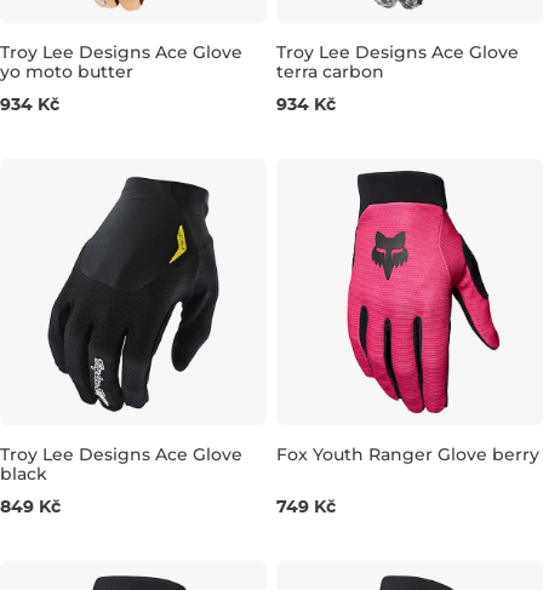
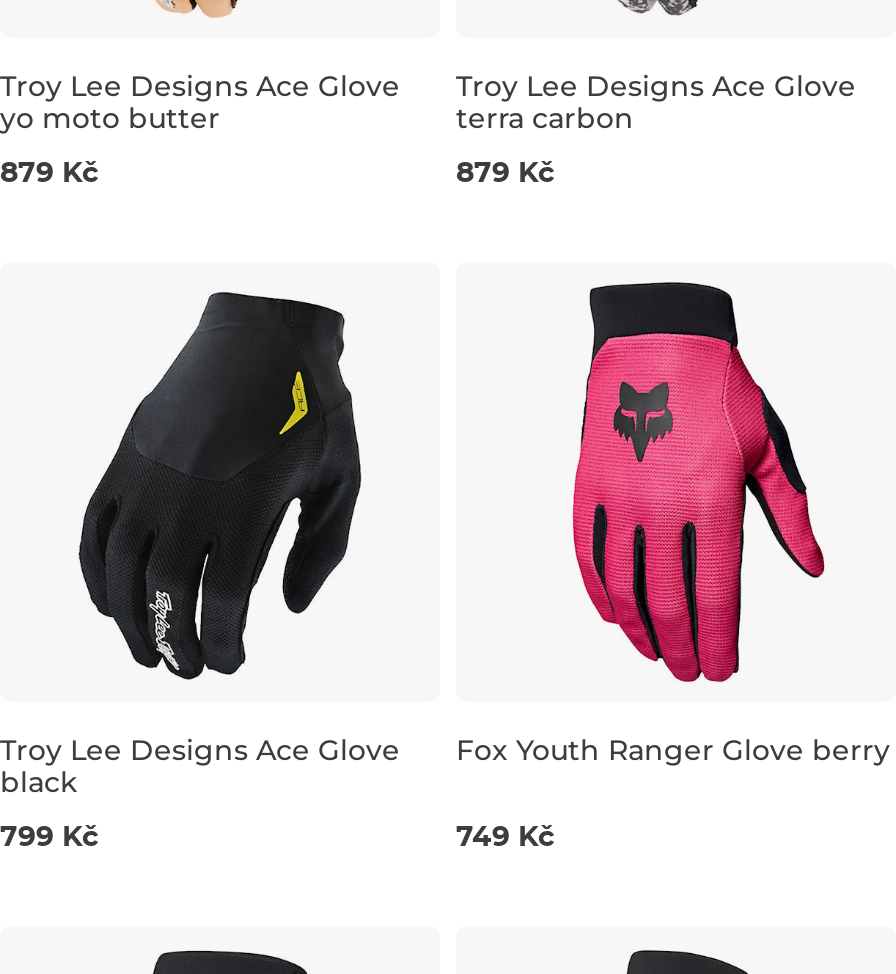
- 934 Kč
+ 879 Kč

- 934 Kč
+ 879 Kč

- 849 Kč
+ 799 Kč
